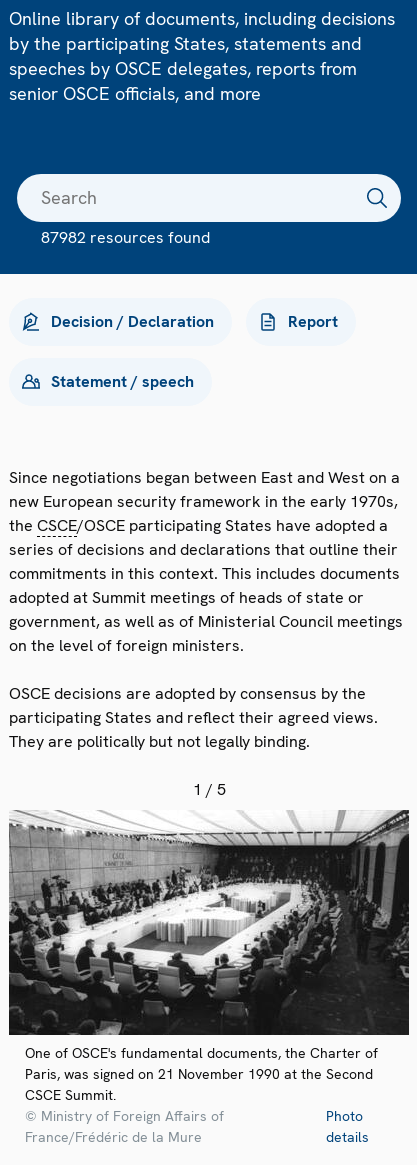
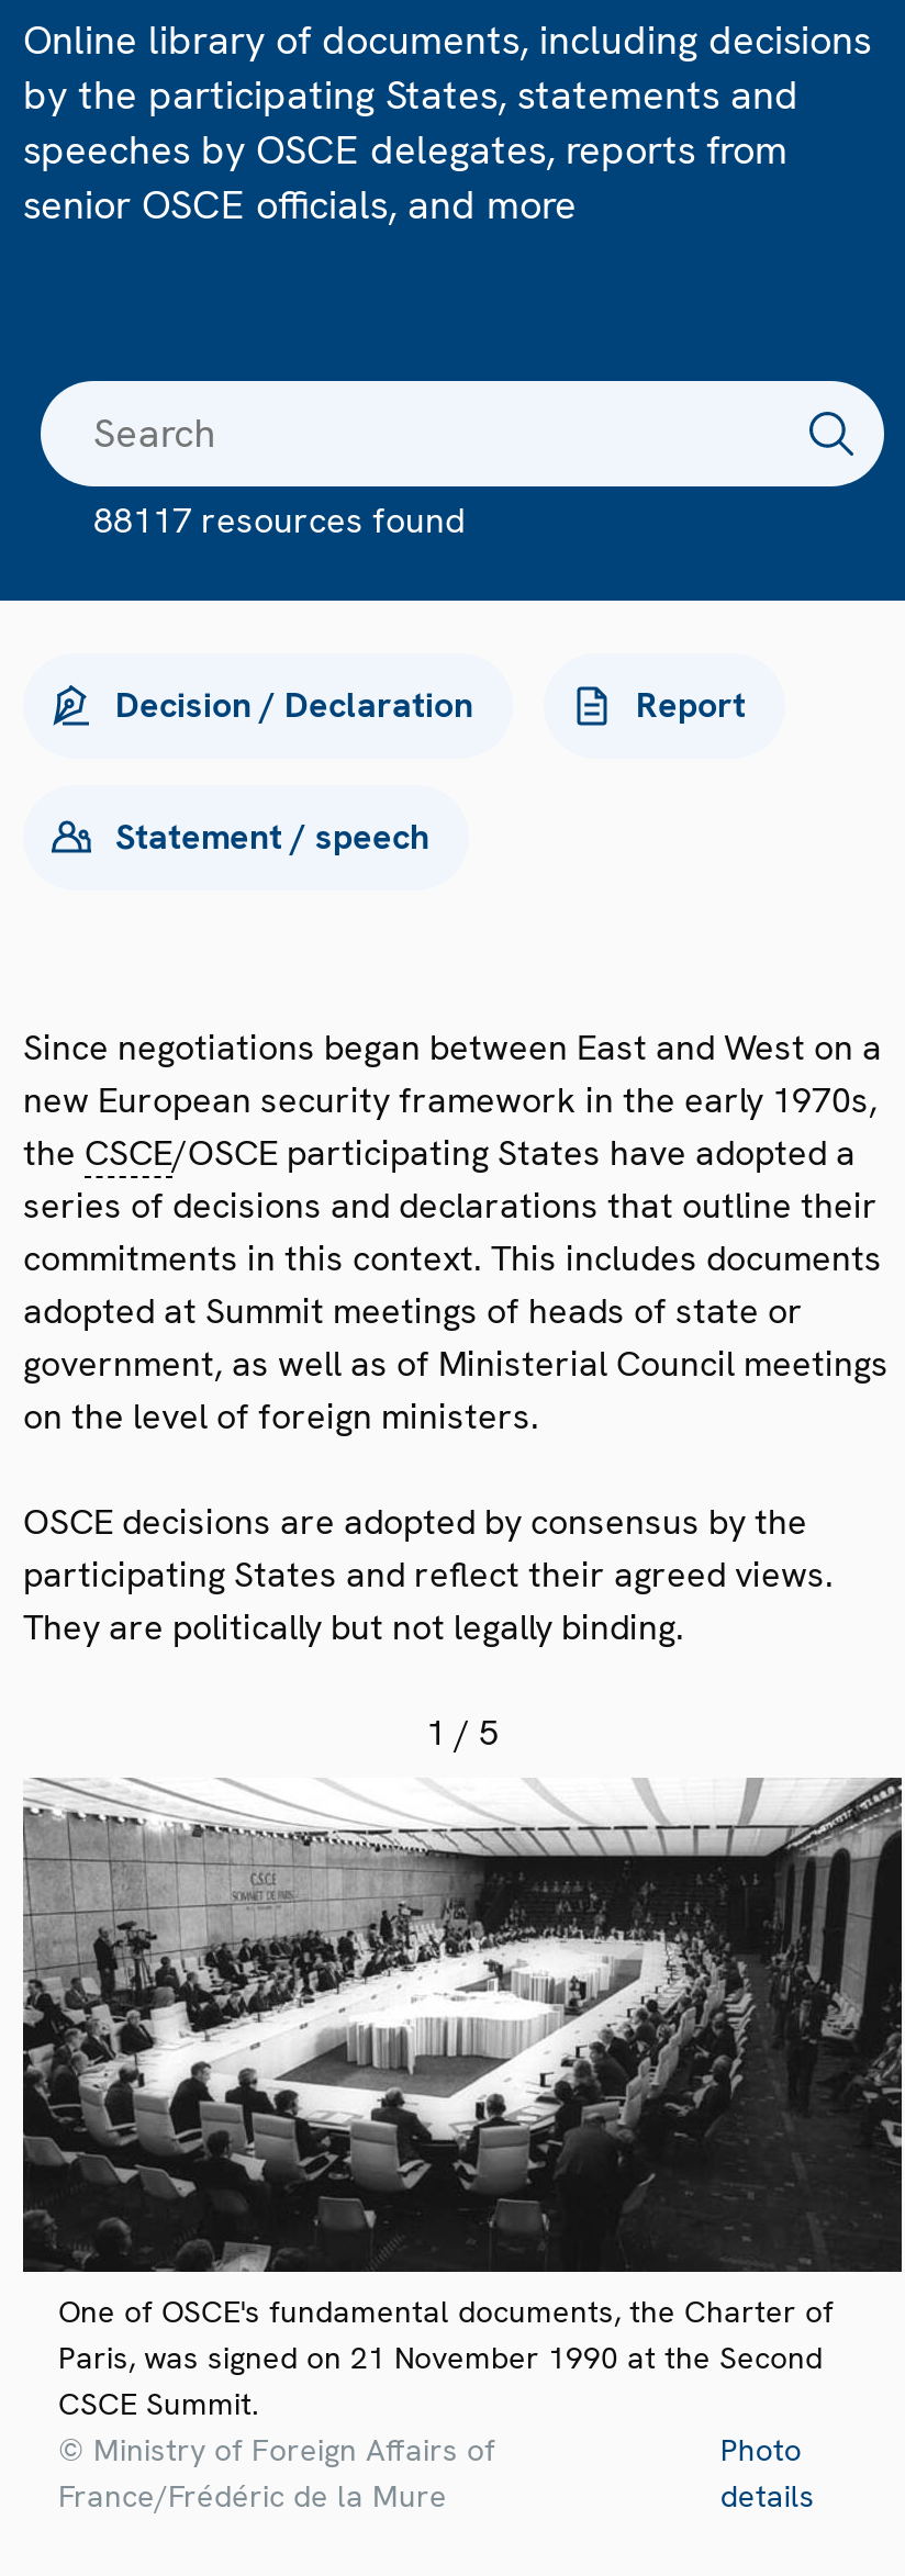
- 87982 resources found
+ 88117 resources found
